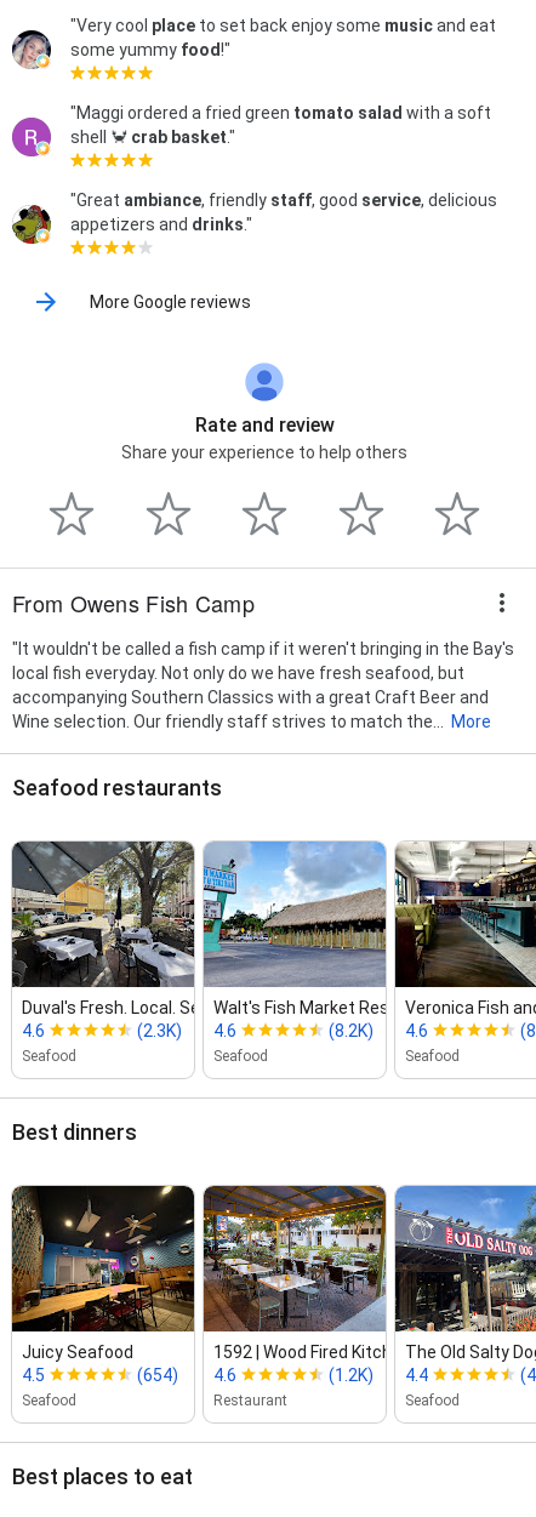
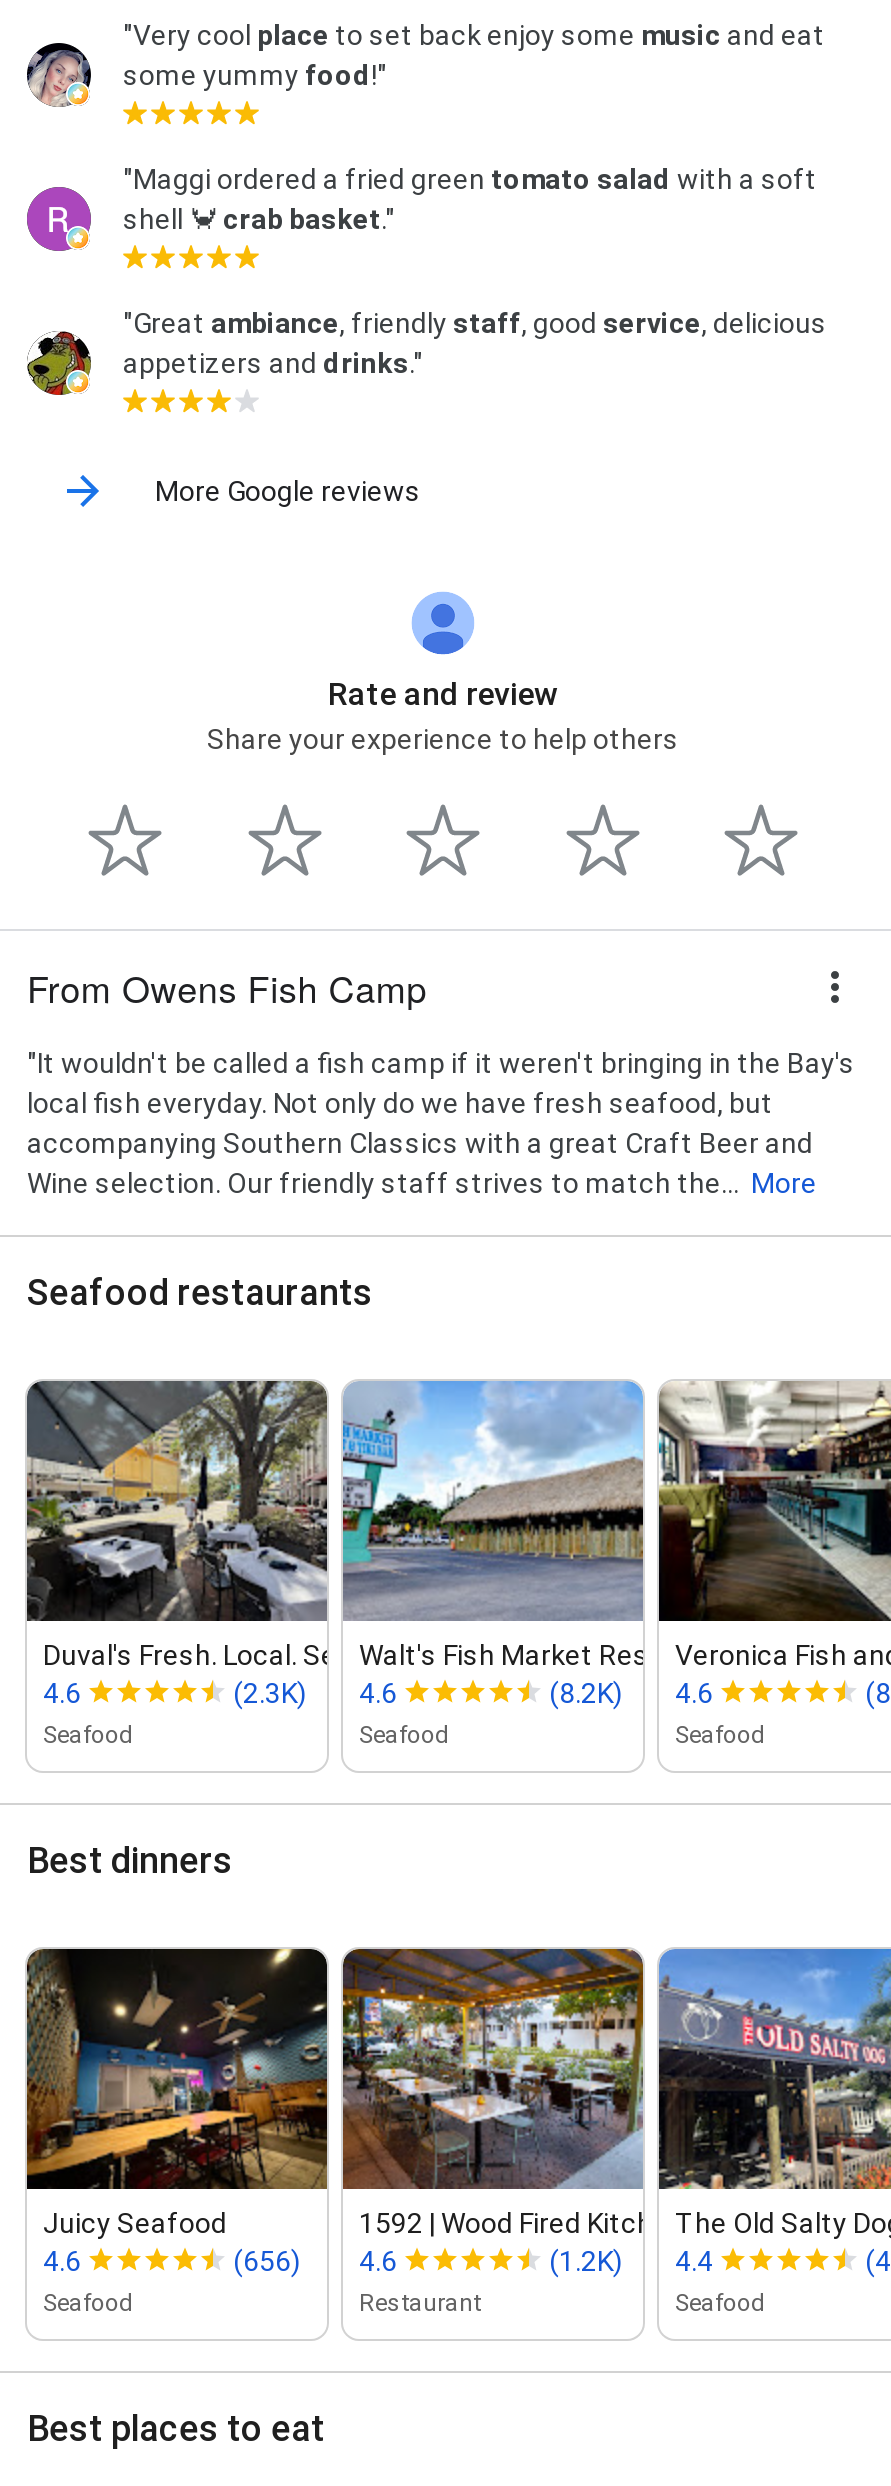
- 4.5
+ 4.6

- (654) 4.6
+ (656) 4.6
